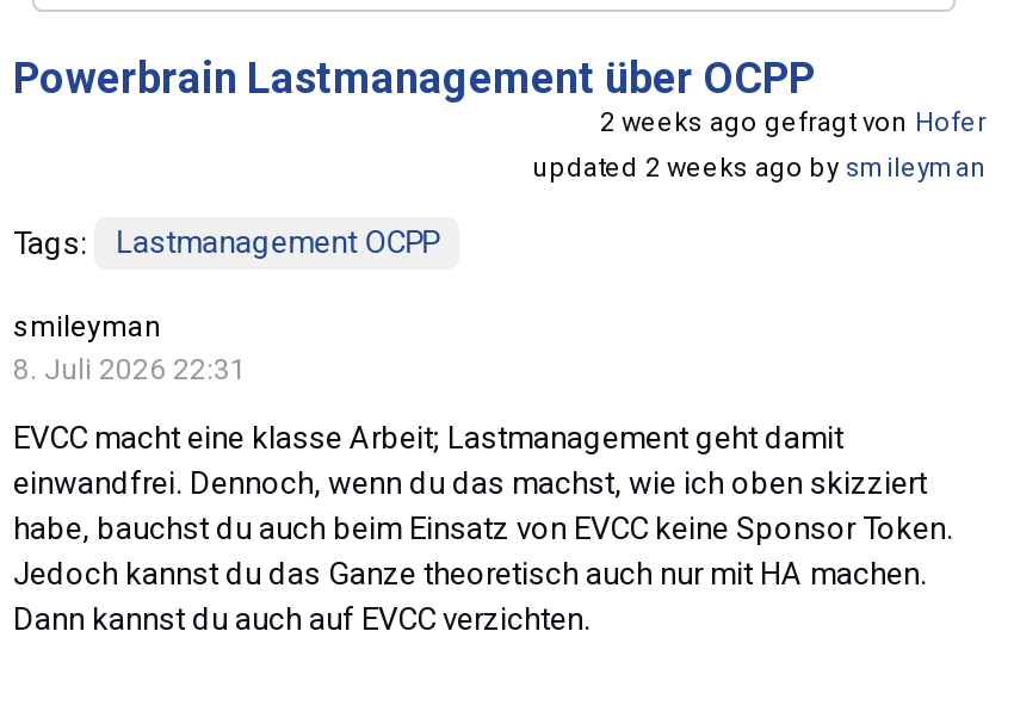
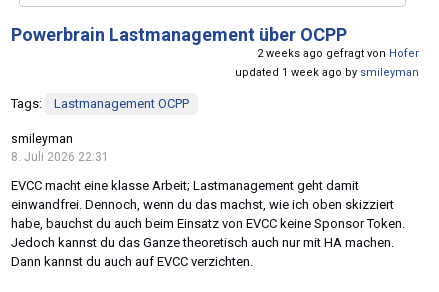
- updated 2 weeks ago by smileyman
+ updated 1 week ago by smileyman
